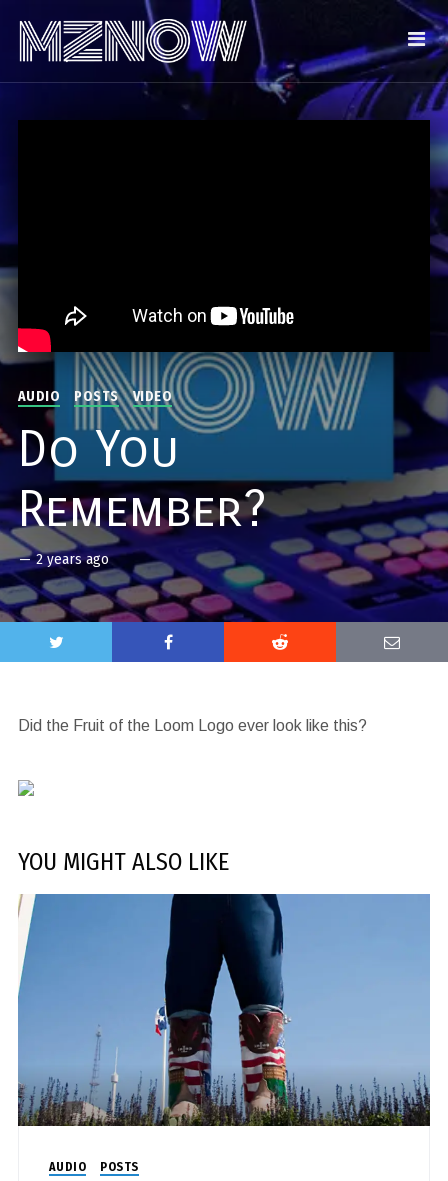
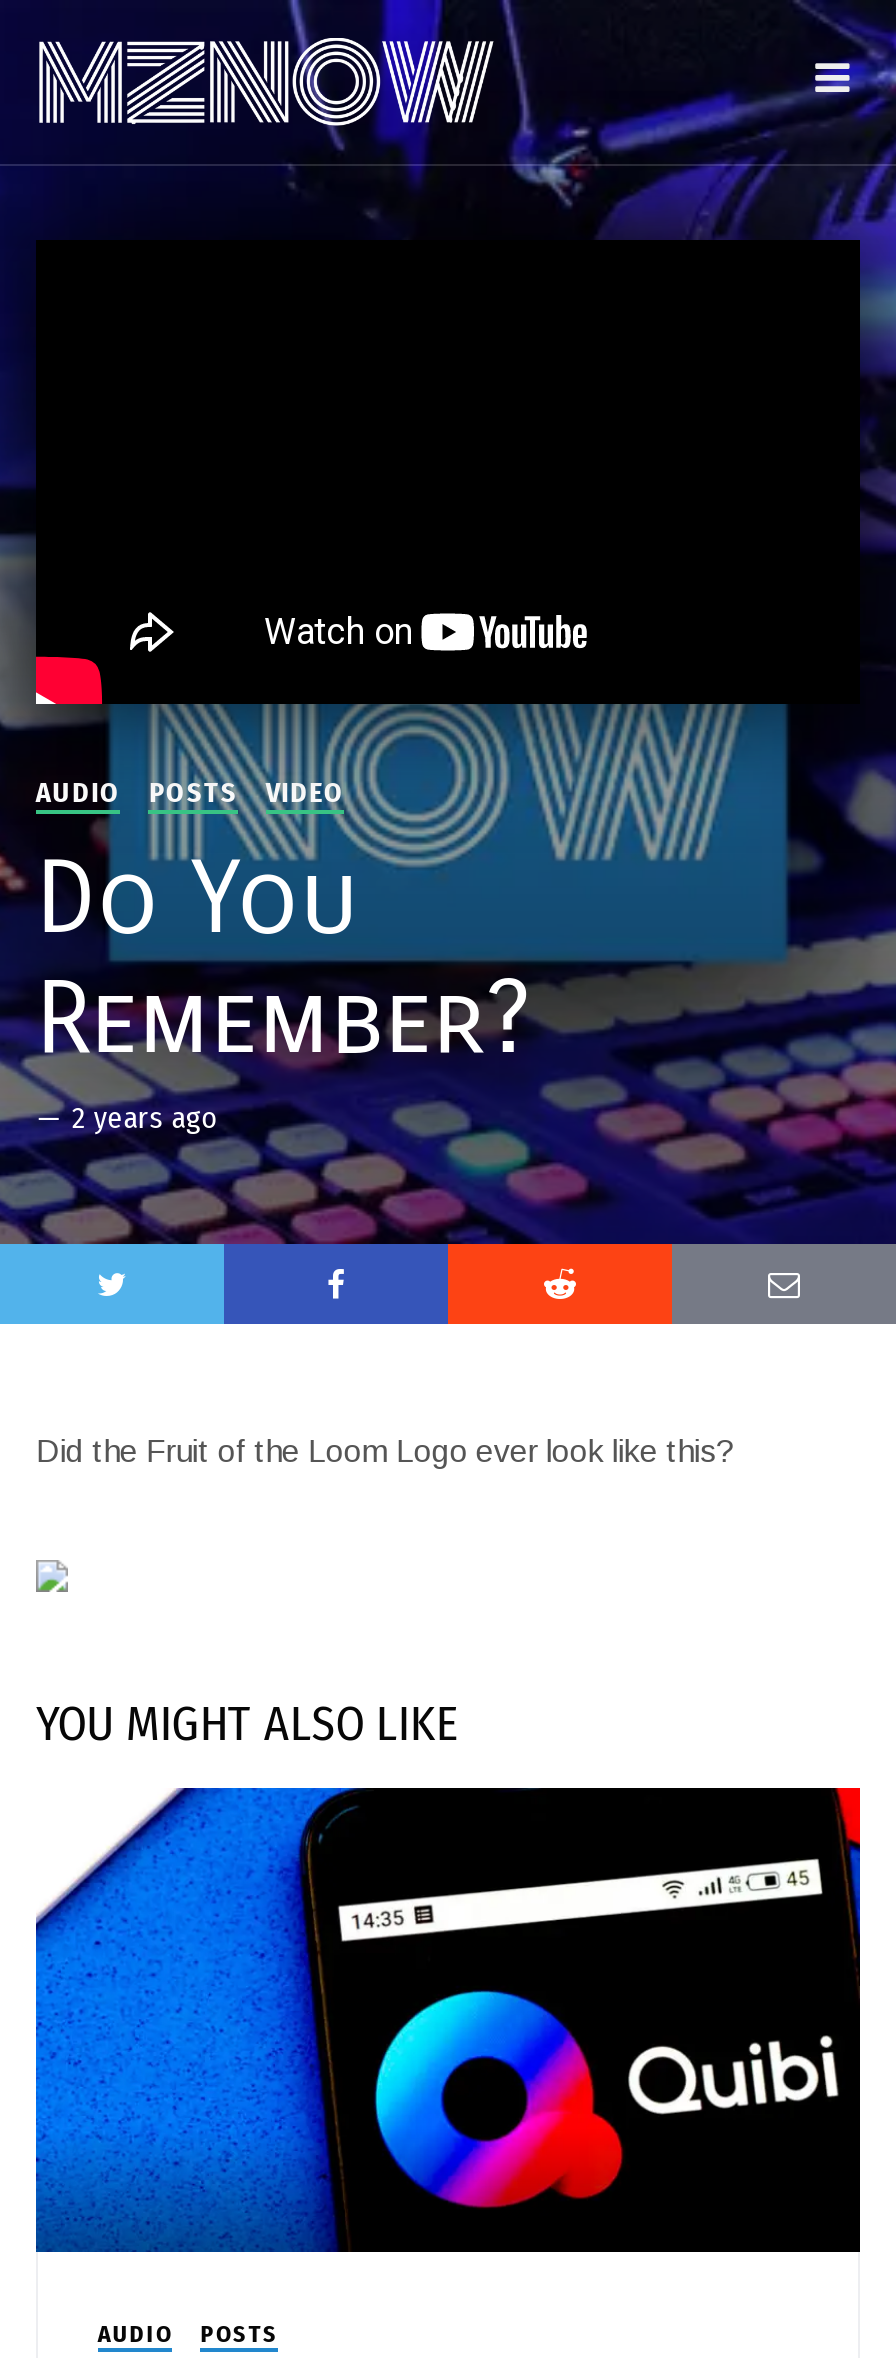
- [image]
+ [image]
